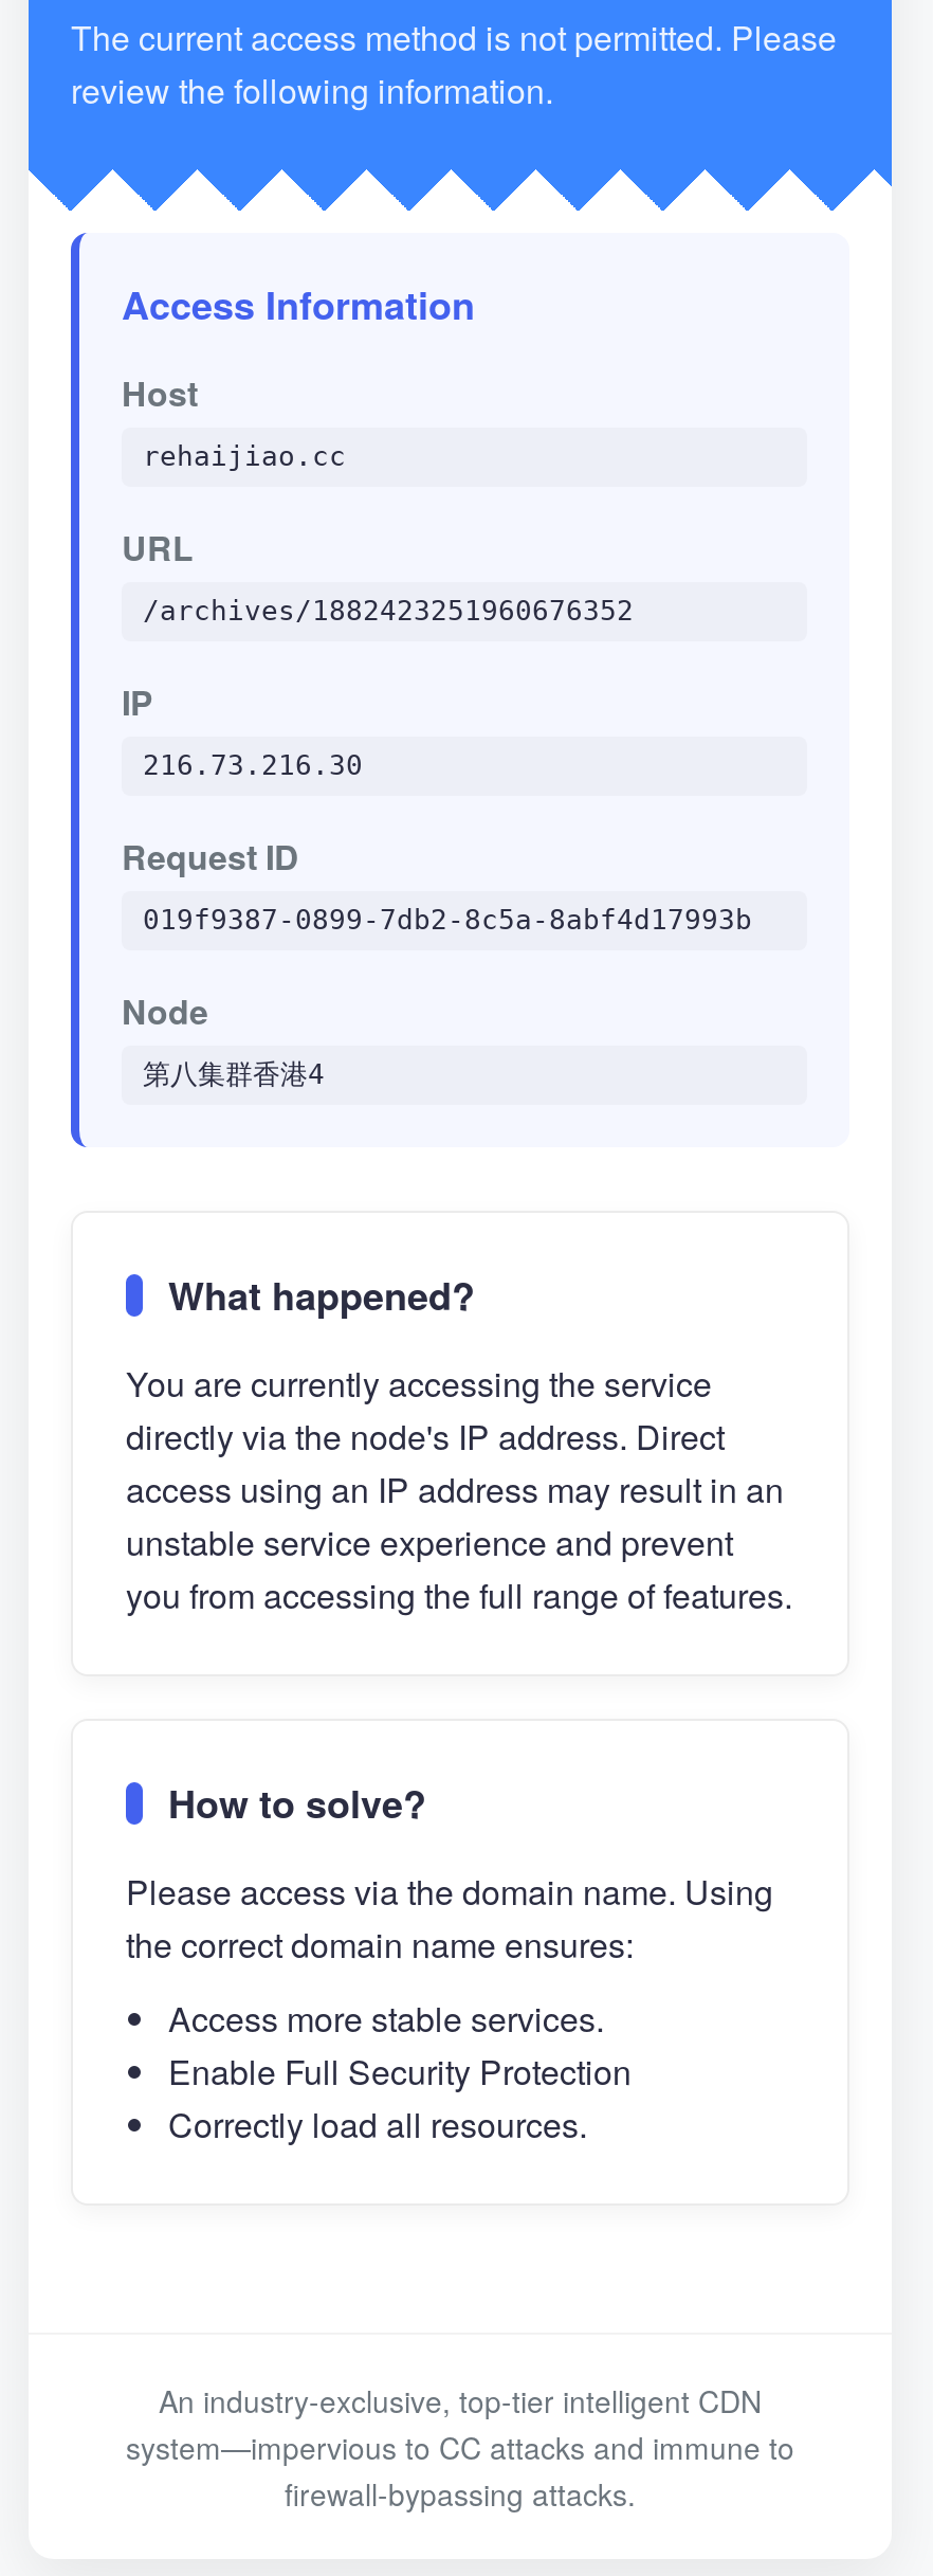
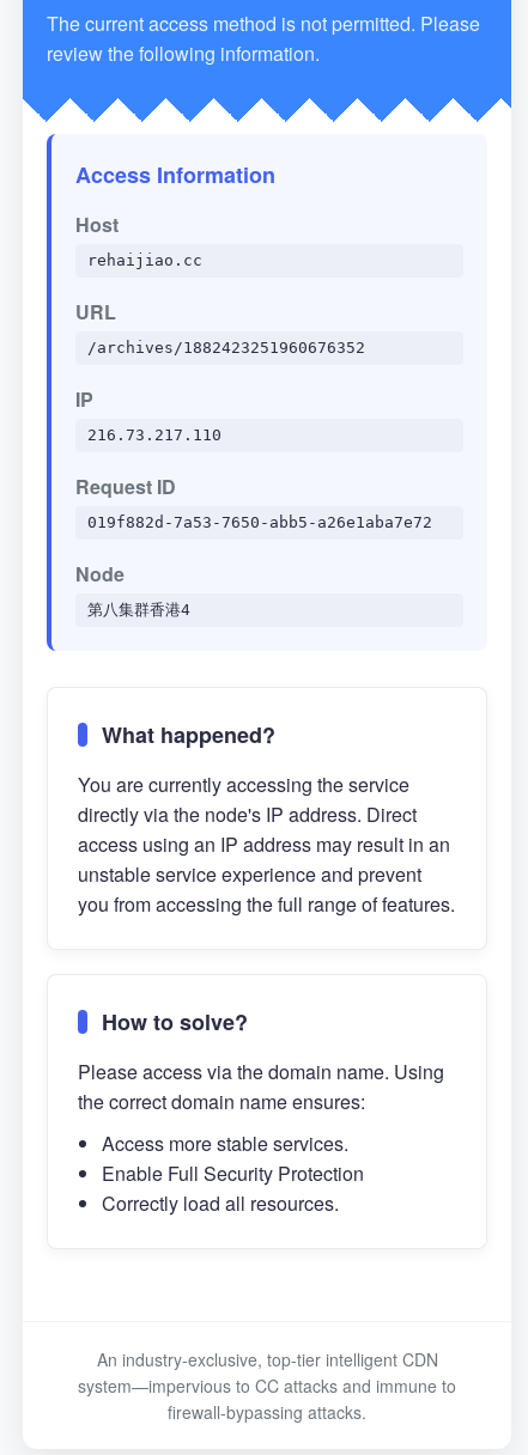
- 216.73.216.30
+ 216.73.217.110

- 019f9387-0899-7db2-8c5a-8abf4d17993b
+ 019f882d-7a53-7650-abb5-a26e1aba7e72
